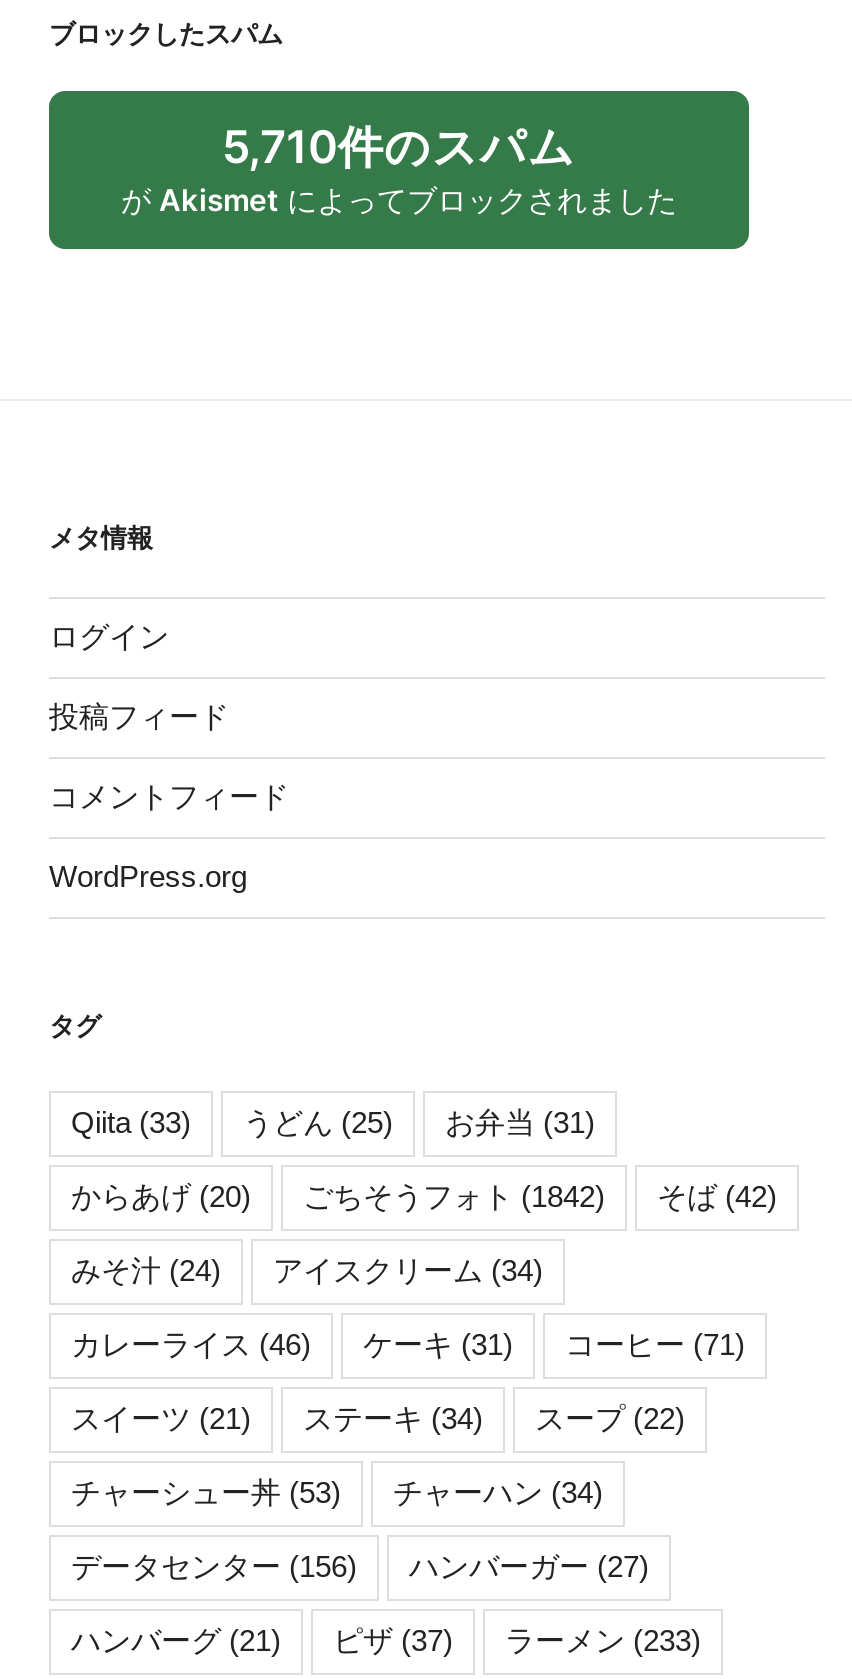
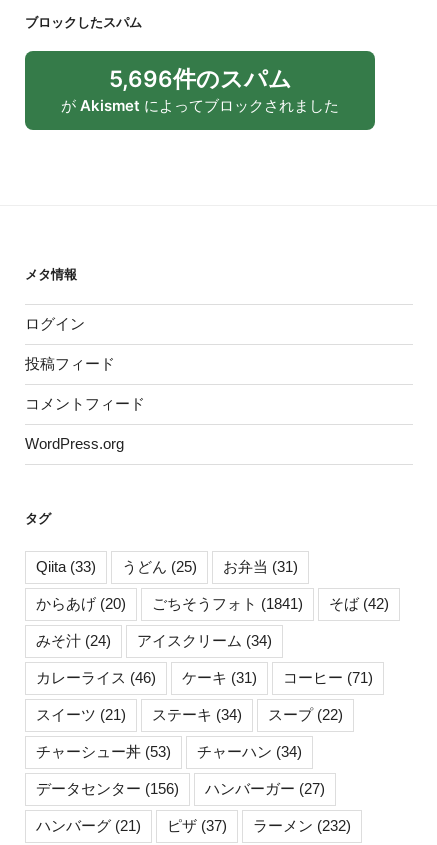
- 5,710件のスパム
+ 5,696件のスパム

- ごちそうフォト(1842)
+ ごちそうフォト(1841)

- ハンバーグ(21) ピザ(37) ラーメン(233)
+ ハンバーグ(21) ピザ(37) ラーメン(232)
